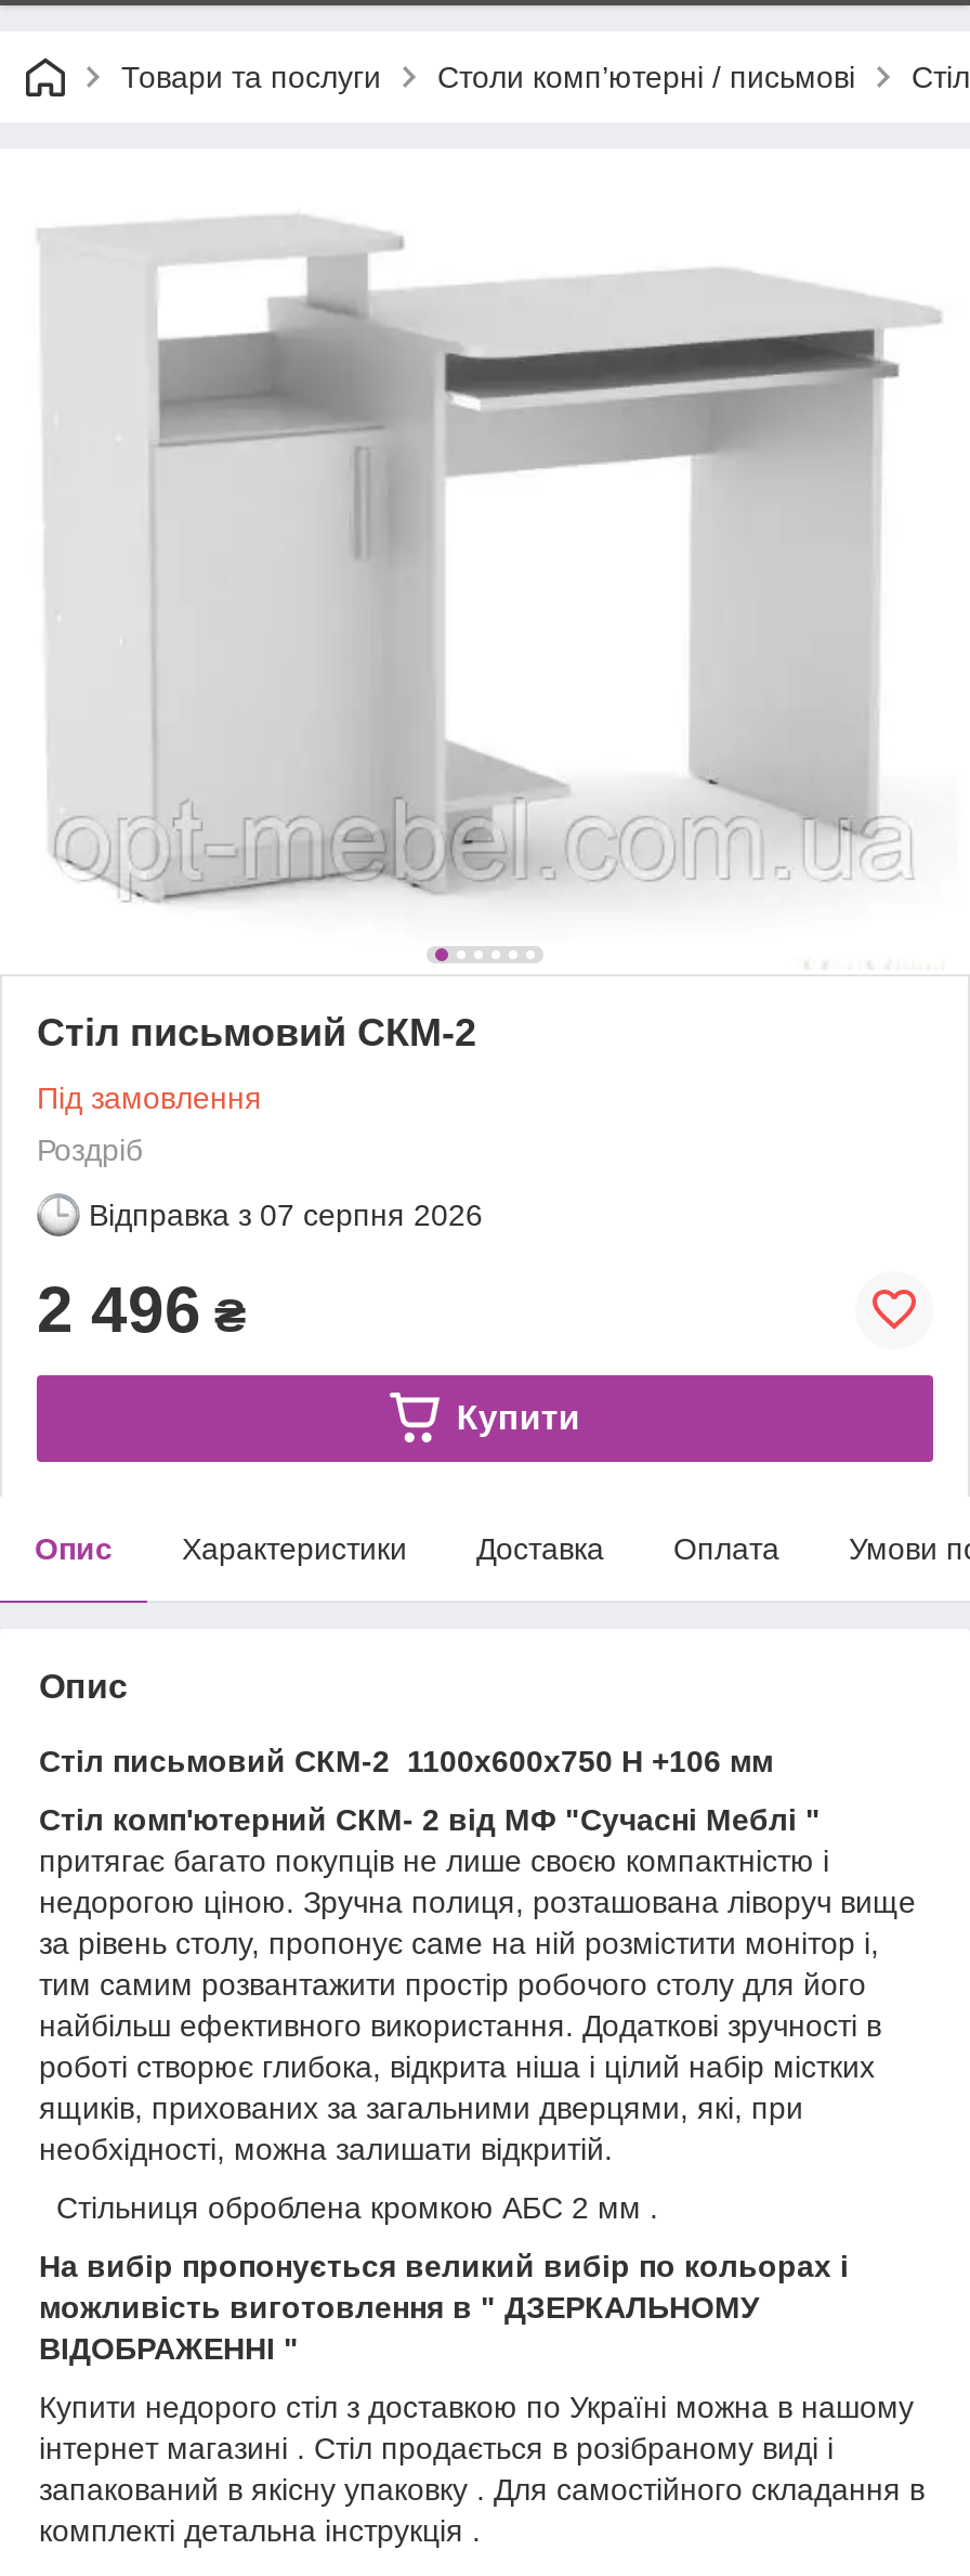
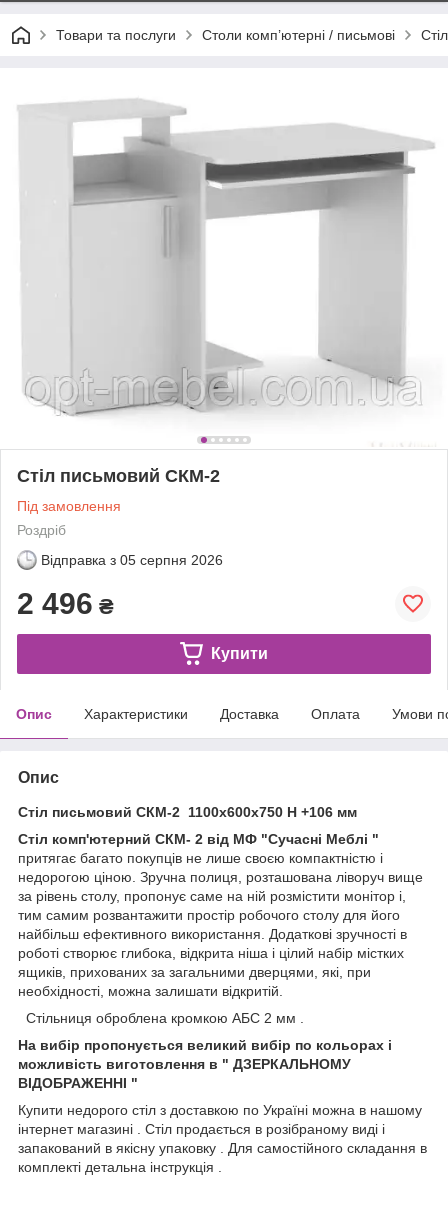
- Відправка з 07 серпня 2026
+ Відправка з 05 серпня 2026
